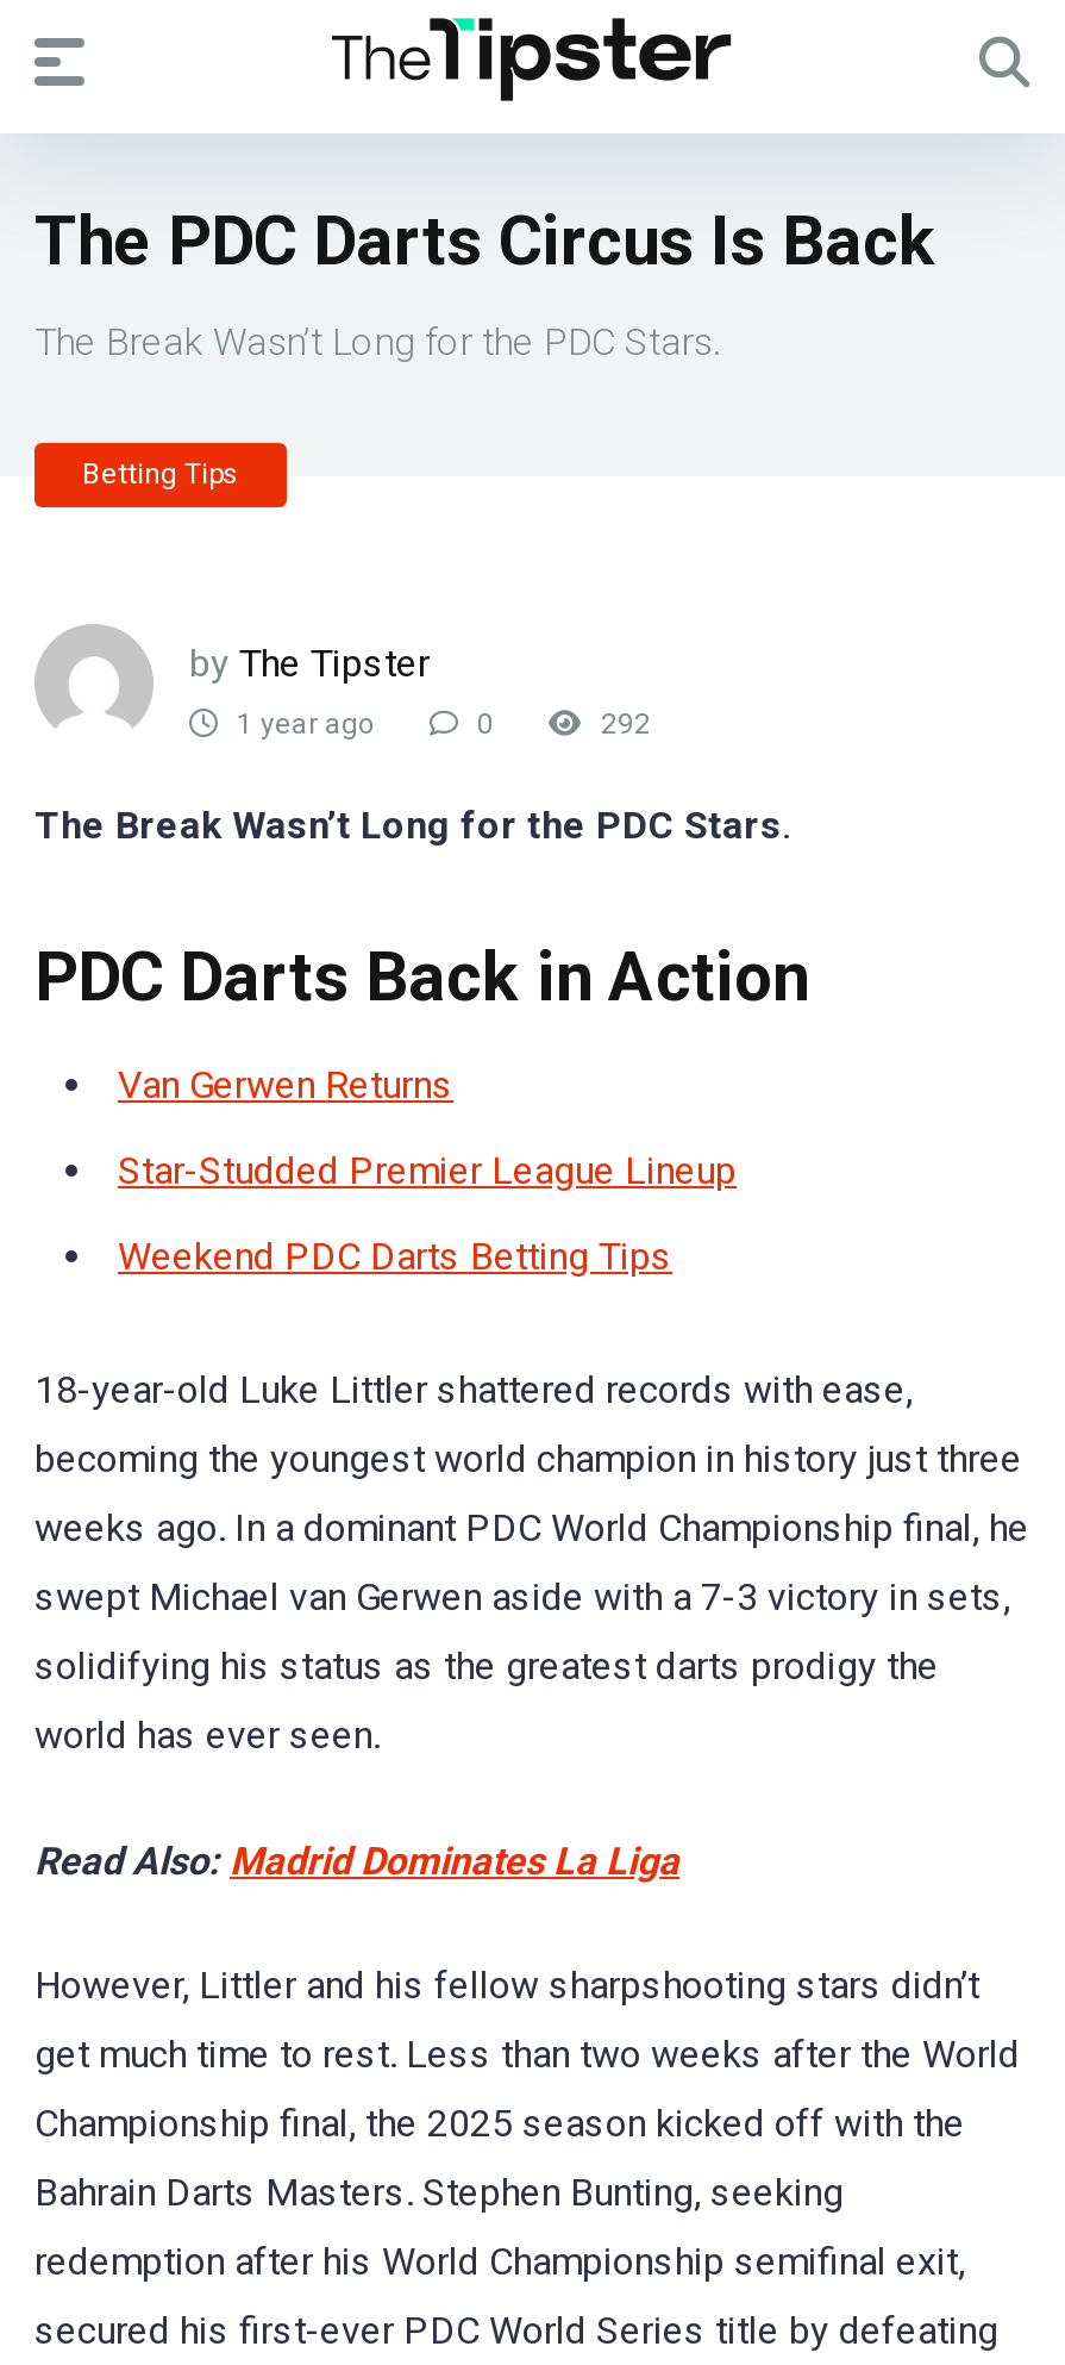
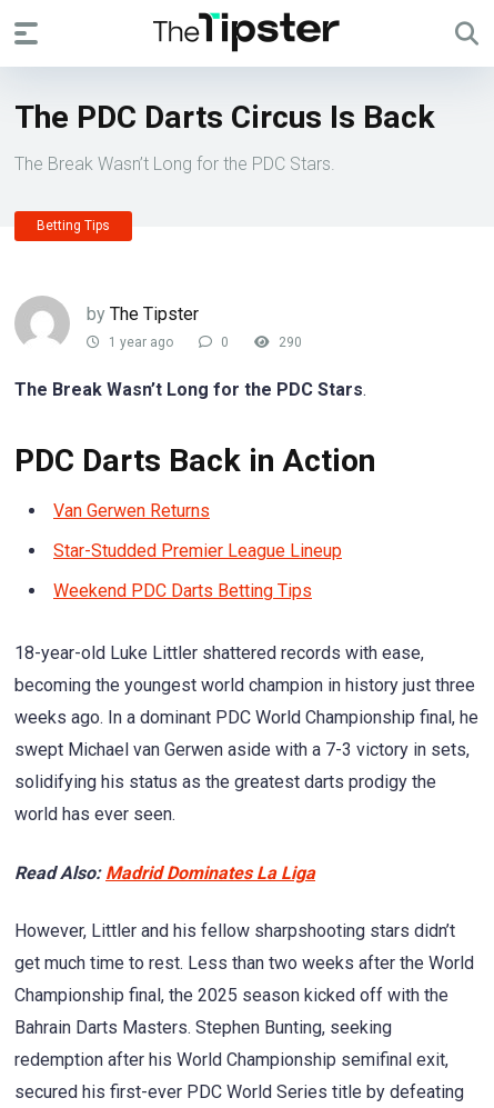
- 292
+ 290
